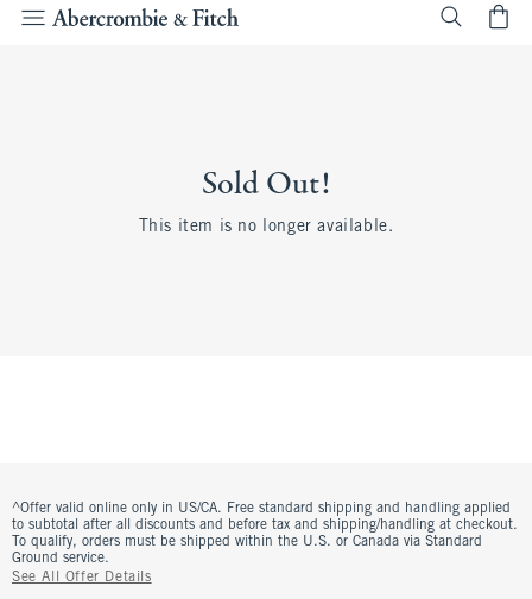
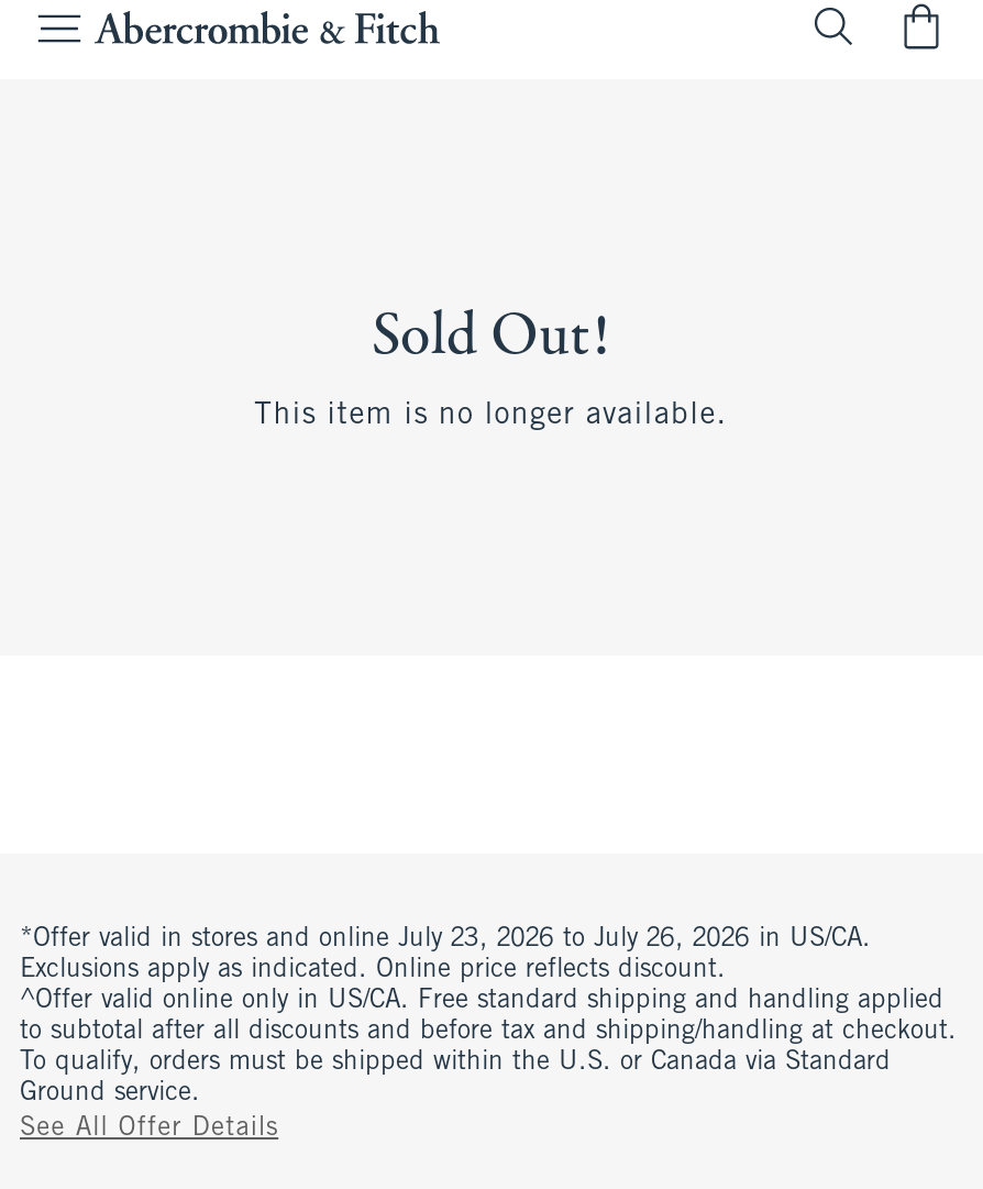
+ *Offer valid in stores and online July 23, 2026 to July 26, 2026 in US/CA.
+ Exclusions apply as indicated. Online price reflects discount.
